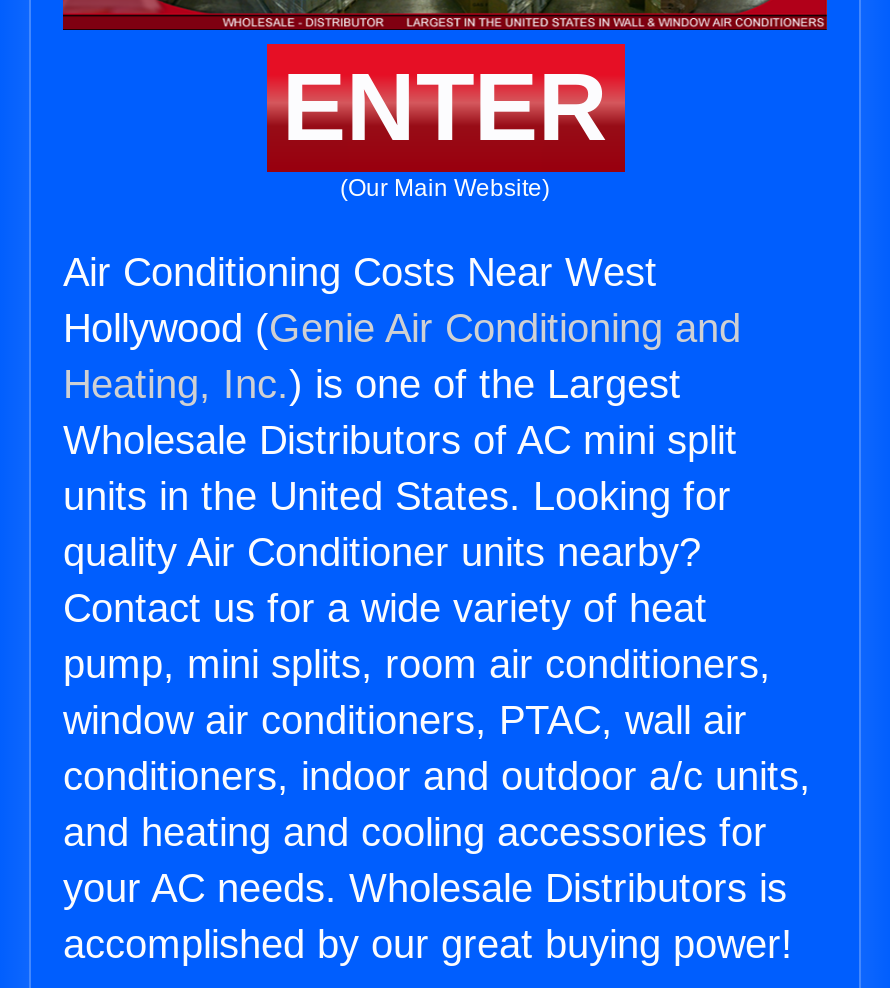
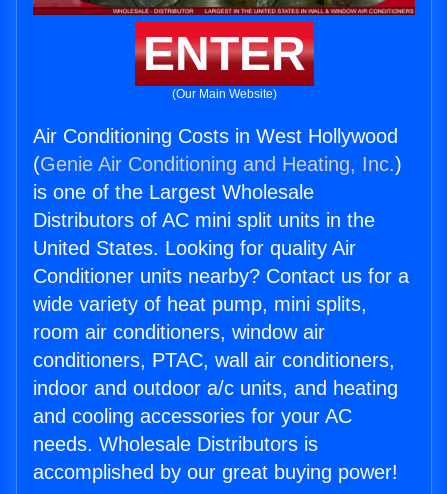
- Air Conditioning Costs Near West
- Hollywood (Genie Air Conditioning and
- Heating, Inc.) is one of the Largest
- Wholesale Distributors of AC mini split
- units in the United States. Looking for
- quality Air Conditioner units nearby?
- Contact us for a wide variety of heat
- pump, mini splits, room air conditioners,
- window air conditioners, PTAC, wall air
- conditioners, indoor and outdoor a/c units,
- and heating and cooling accessories for
- your AC needs. Wholesale Distributors is
+ Air Conditioning Costs in West Hollywood
+ (Genie Air Conditioning and Heating, Inc.)
+ is one of the Largest Wholesale
+ Distributors of AC mini split units in the
+ United States. Looking for quality Air
+ Conditioner units nearby? Contact us for a
+ wide variety of heat pump, mini splits,
+ room air conditioners, window air
+ conditioners, PTAC, wall air conditioners,
+ indoor and outdoor a/c units, and heating
+ and cooling accessories for your AC
+ needs. Wholesale Distributors is
